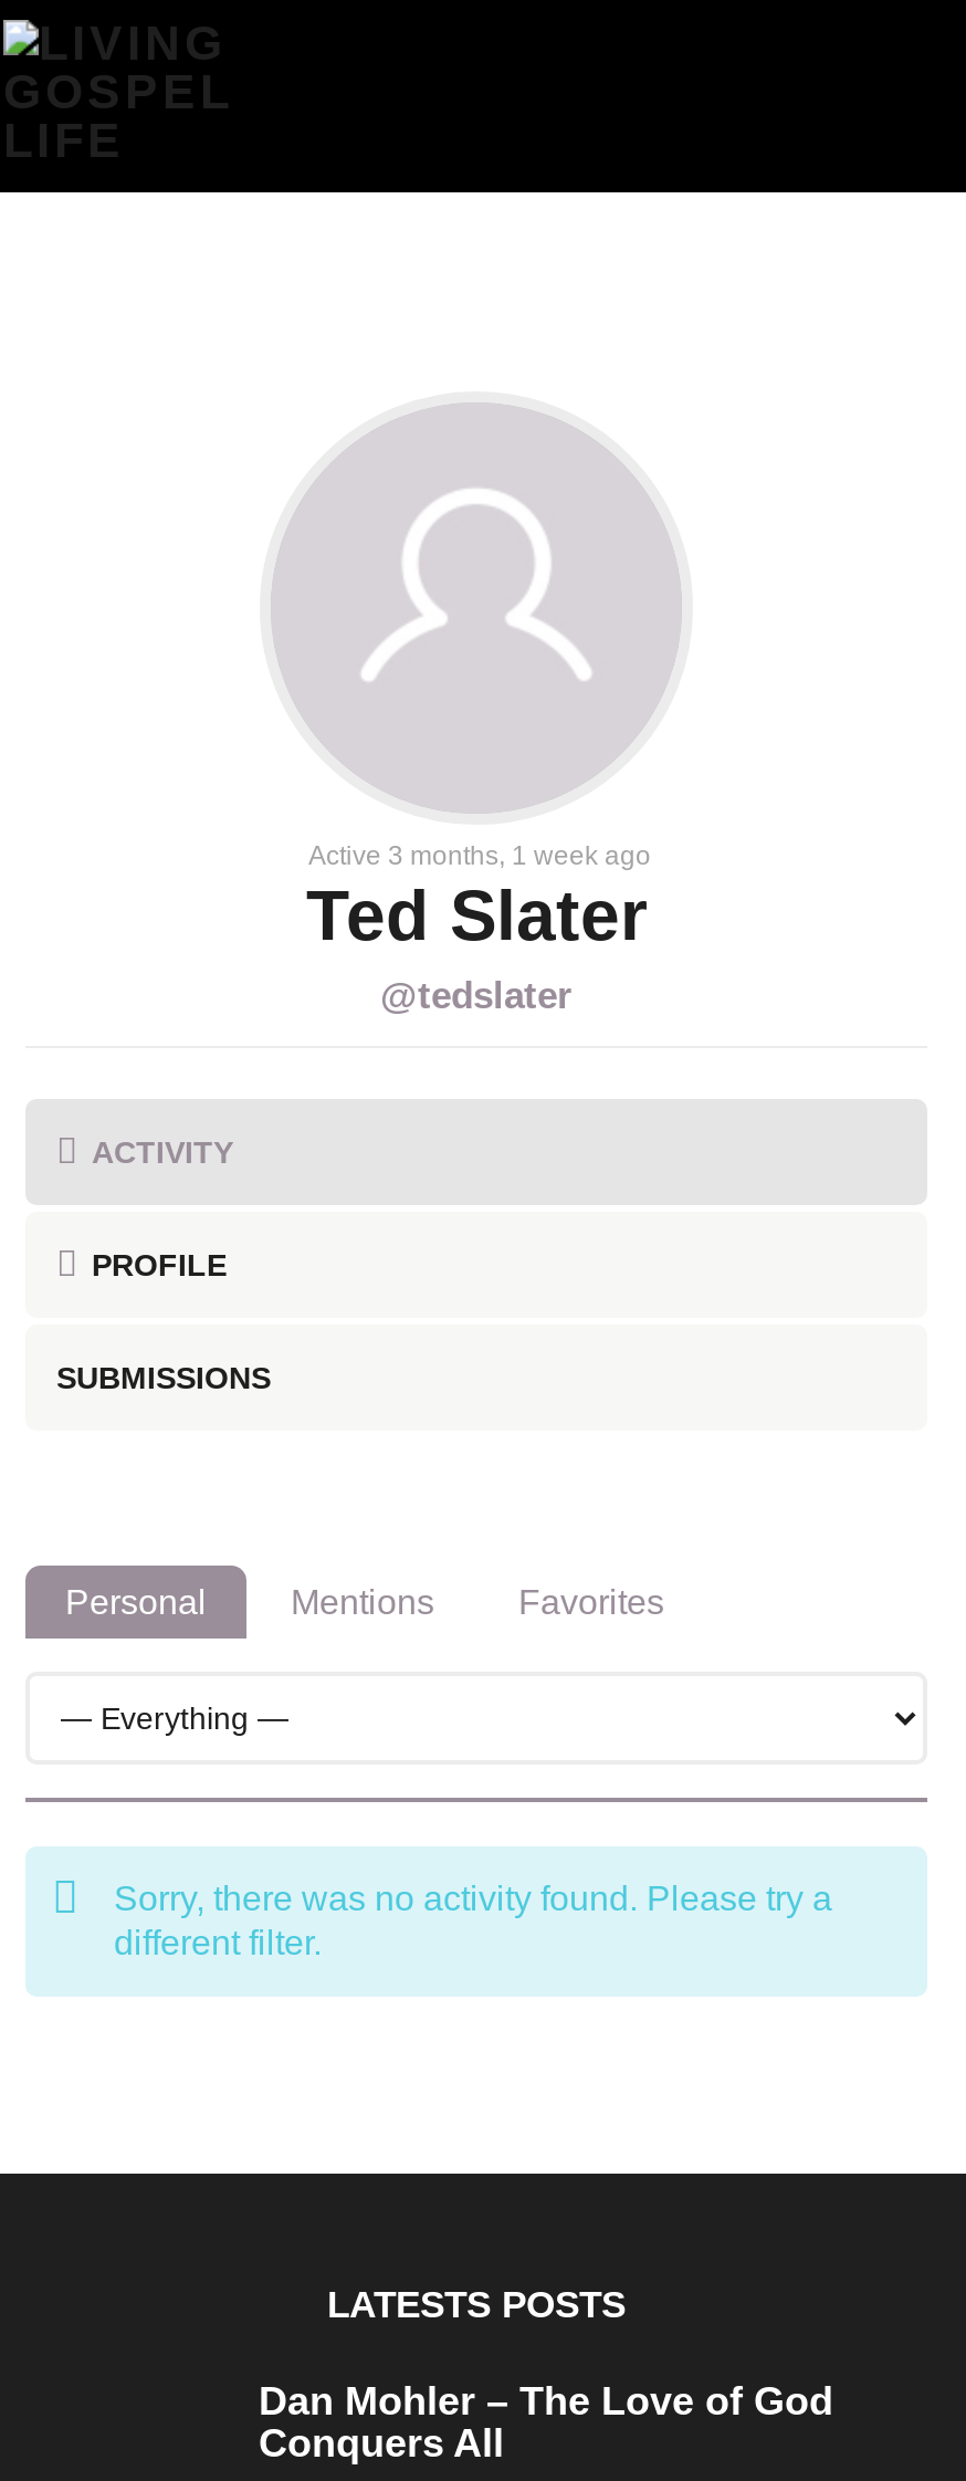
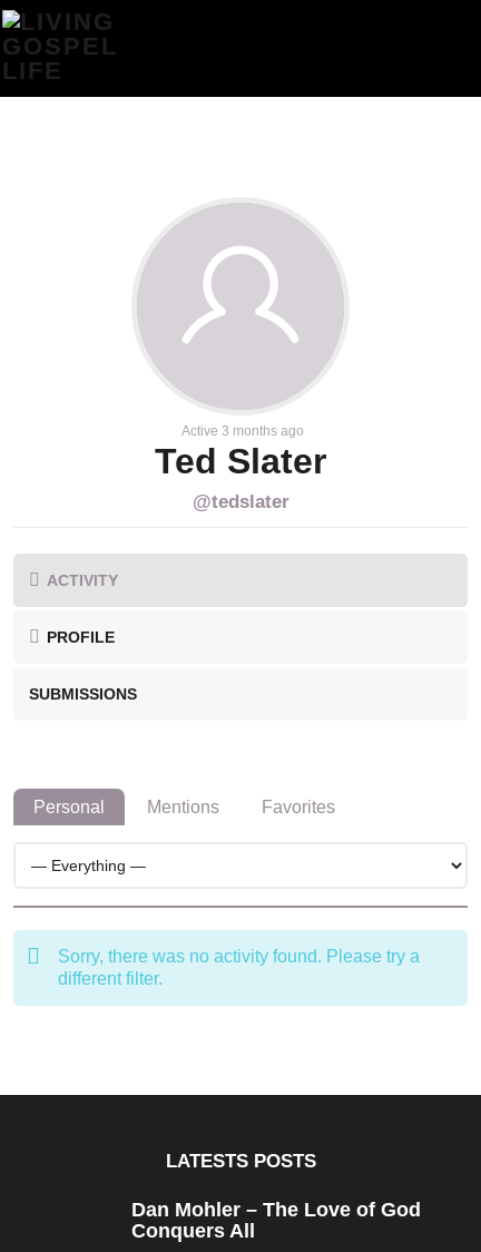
- Active 3 months, 1 week ago
+ Active 3 months ago
